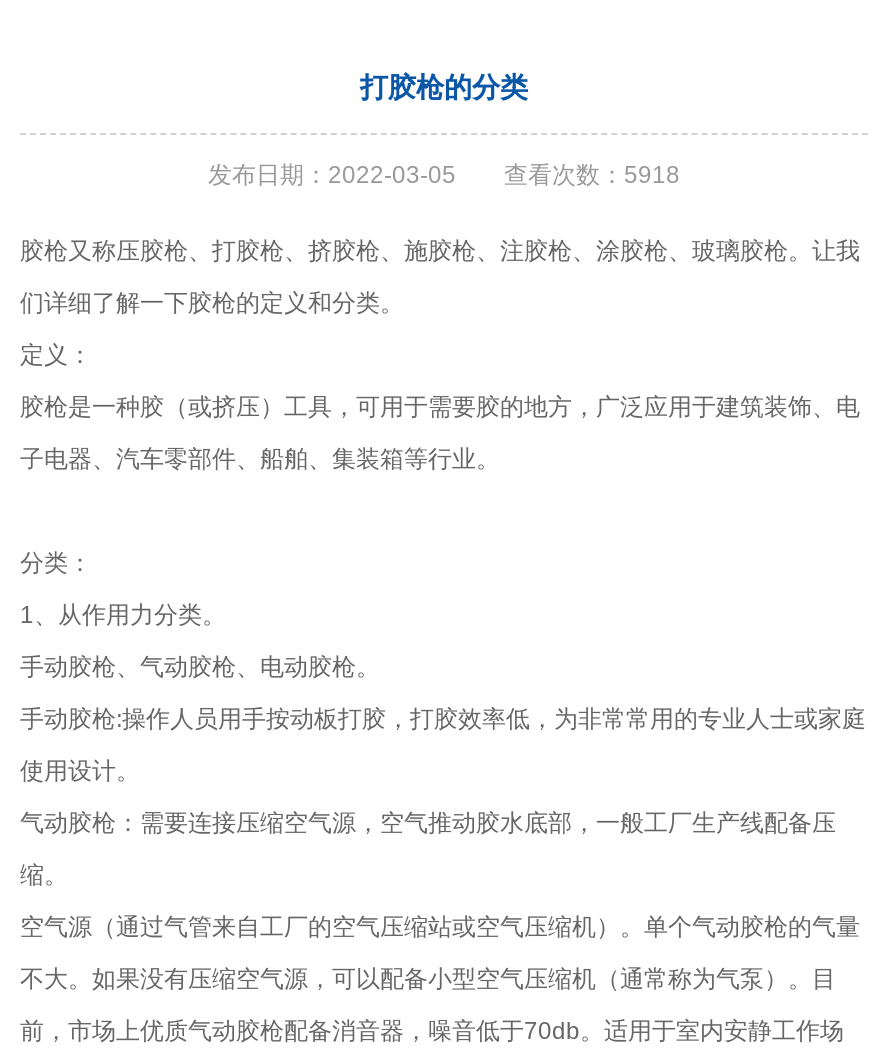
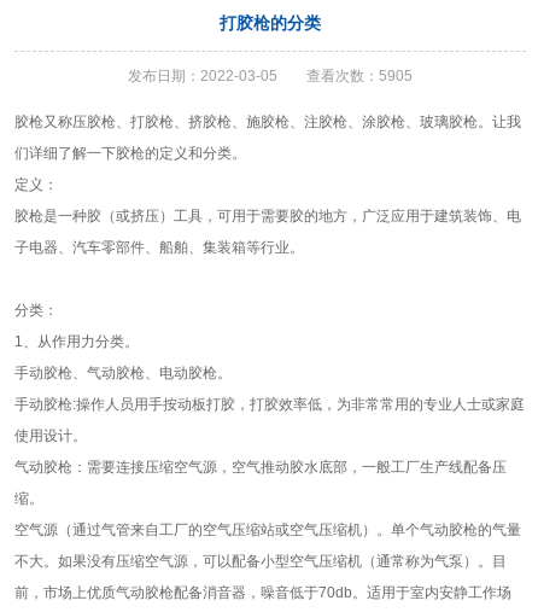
- 发布日期：2022-03-05 查看次数：5918
+ 发布日期：2022-03-05 查看次数：5905
